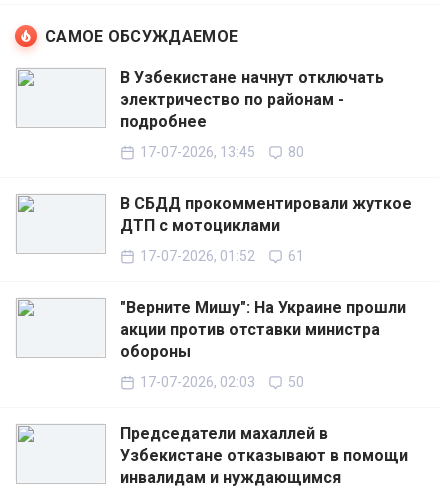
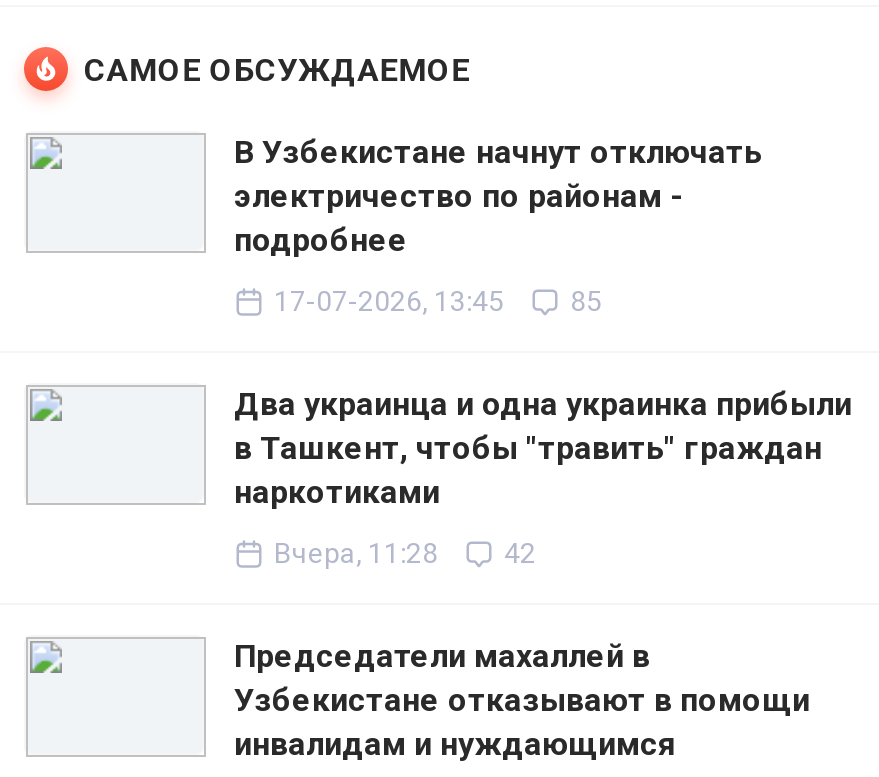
- 80
- В СБДД прокомментировали жуткое
- ДТП с мотоциклами
- 17-07-2026, 01:52
- 61
- "Верните Мишу": На Украине прошли
- акции против отставки министра
- обороны
- 17-07-2026, 02:03
- 50
+ 85
+ Два украинца и одна украинка прибыли
+ в Ташкент, чтобы "травить" граждан
+ наркотиками
+ Вчера, 11:28
+ 42
